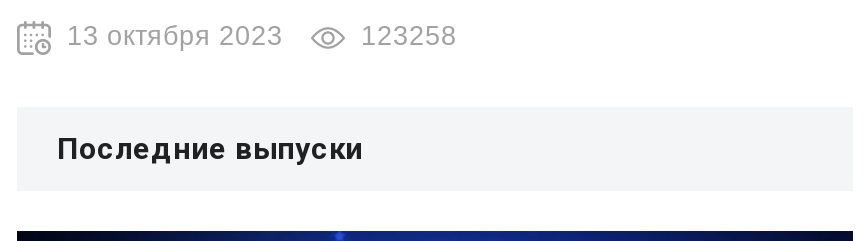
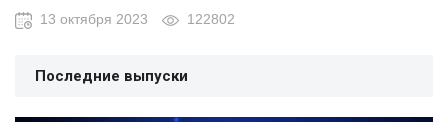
- 123258
+ 122802
